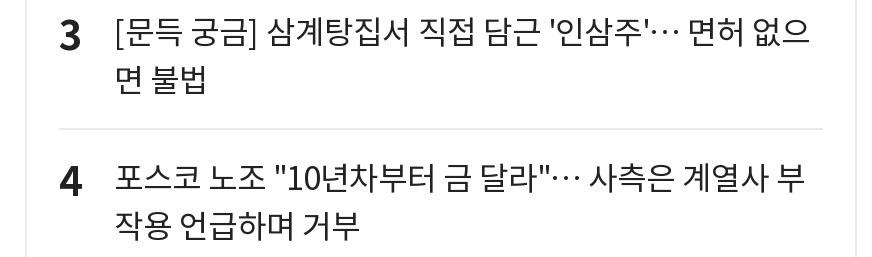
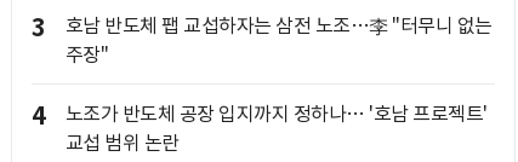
- [문득 궁금] 삼계탕집서 직접 담근 '인삼주'… 면허 없으
- 면 불법
+ 호남 반도체 팹 교섭하자는 삼전 노조…李 "터무니 없는
+ 주장"

- 포스코 노조 "10년차부터 금 달라"… 사측은 계열사 부
- 작용 언급하며 거부
+ 노조가 반도체 공장 입지까지 정하나… '호남 프로젝트'
+ 교섭 범위 논란
